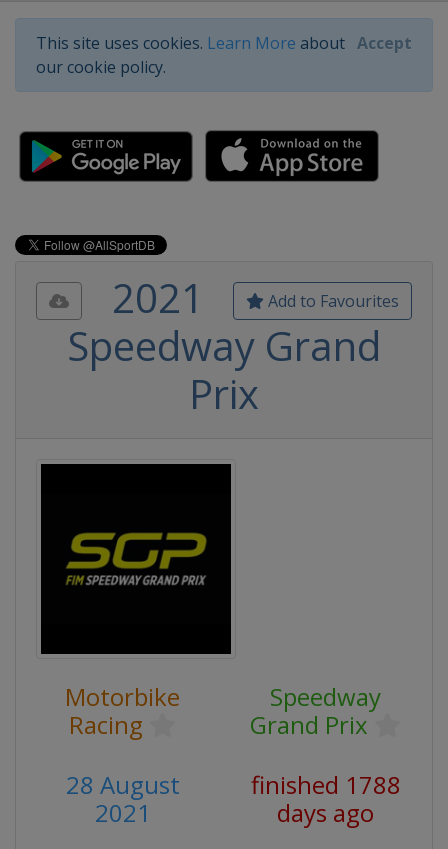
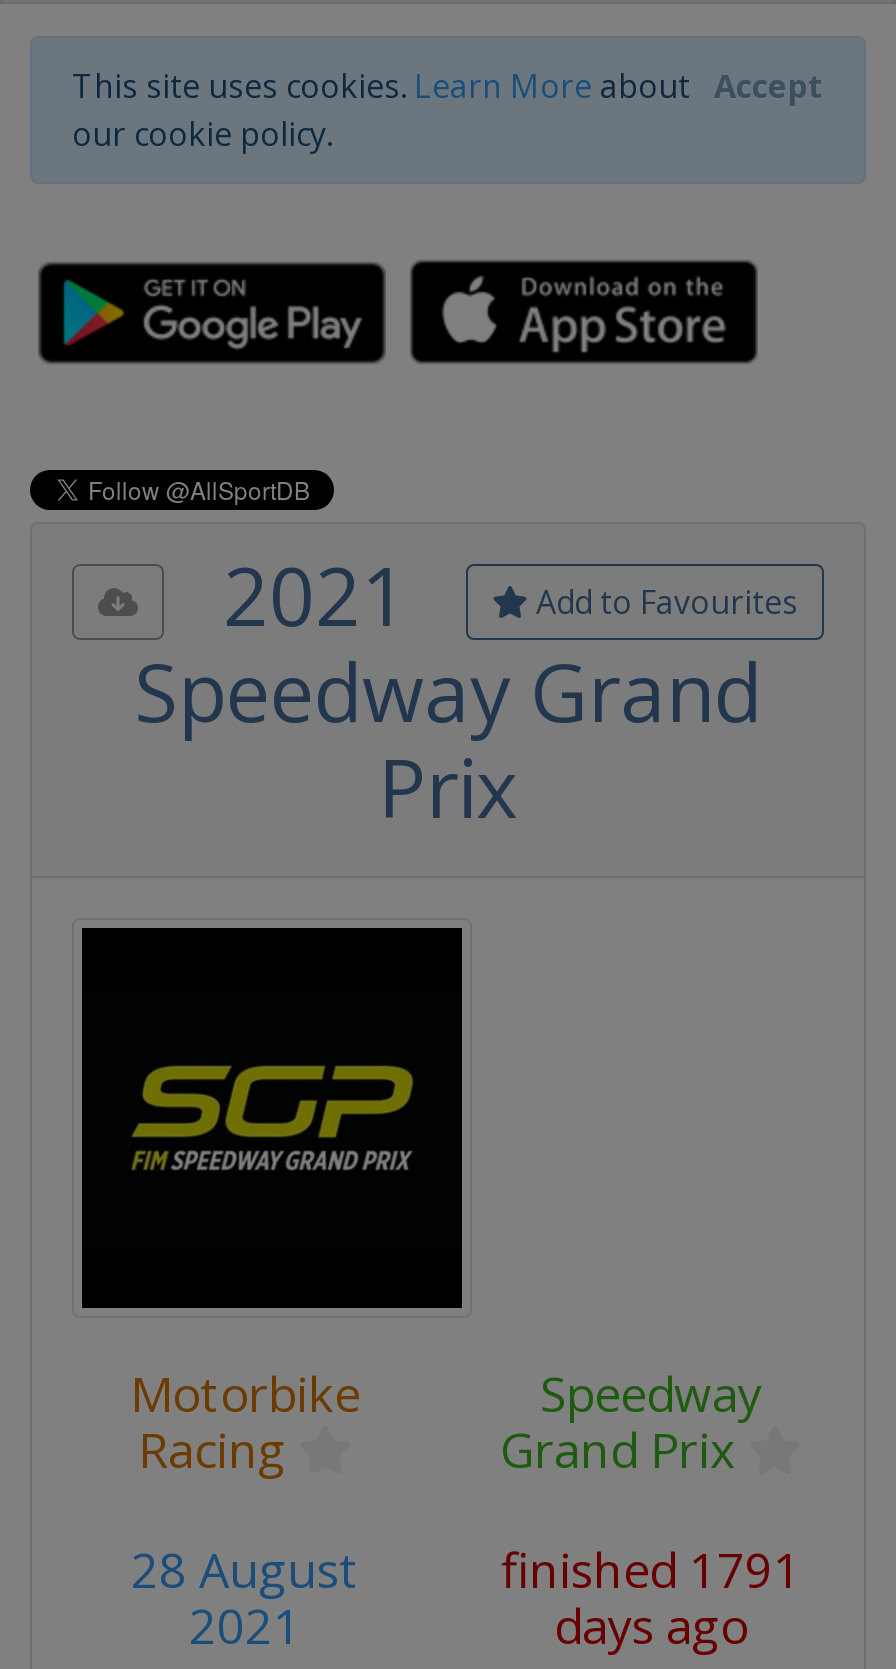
- finished 1788
+ finished 1791
